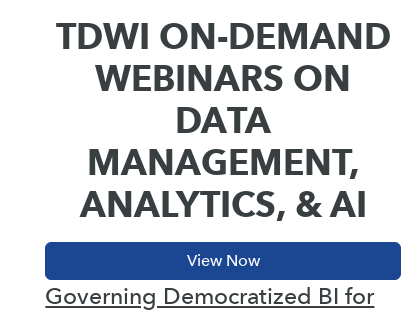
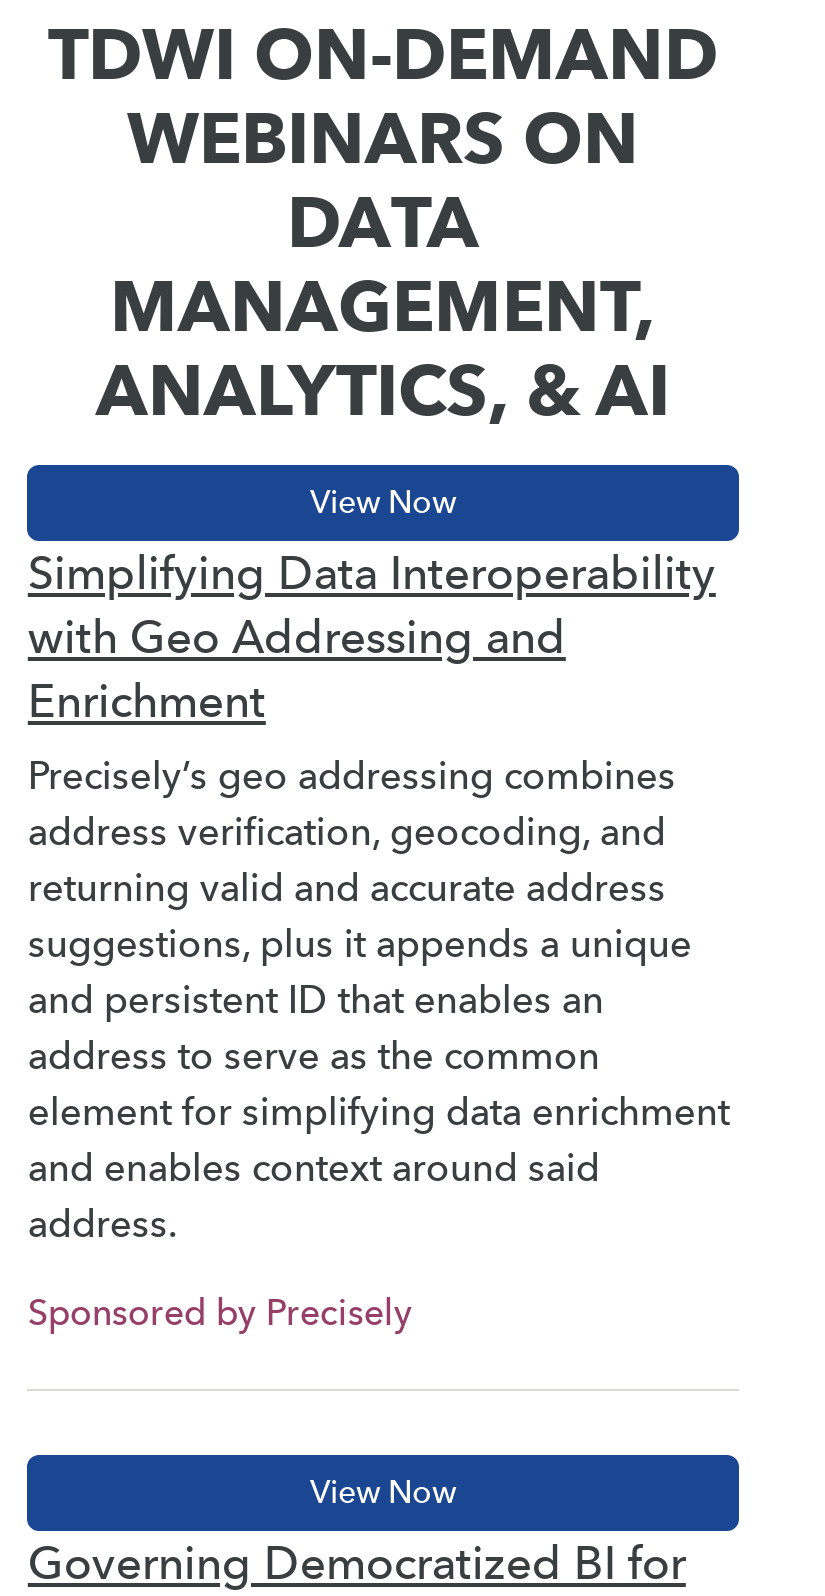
+ Simplifying Data Interoperability
+ with Geo Addressing and
+ Enrichment
+ Precisely’s geo addressing combines
+ address verification, geocoding, and
+ returning valid and accurate address
+ suggestions, plus it appends a unique
+ and persistent ID that enables an
+ address to serve as the common
+ element for simplifying data enrichment
+ and enables context around said
+ address.
+ Sponsored by Precisely
